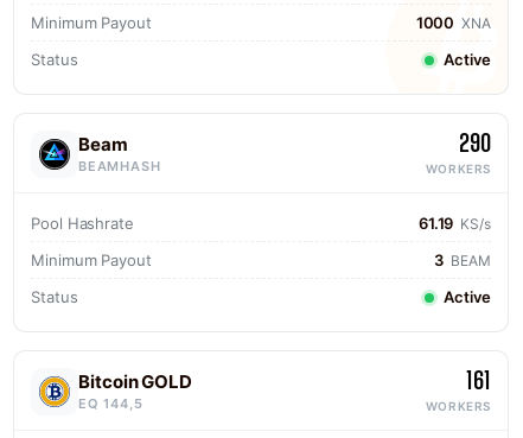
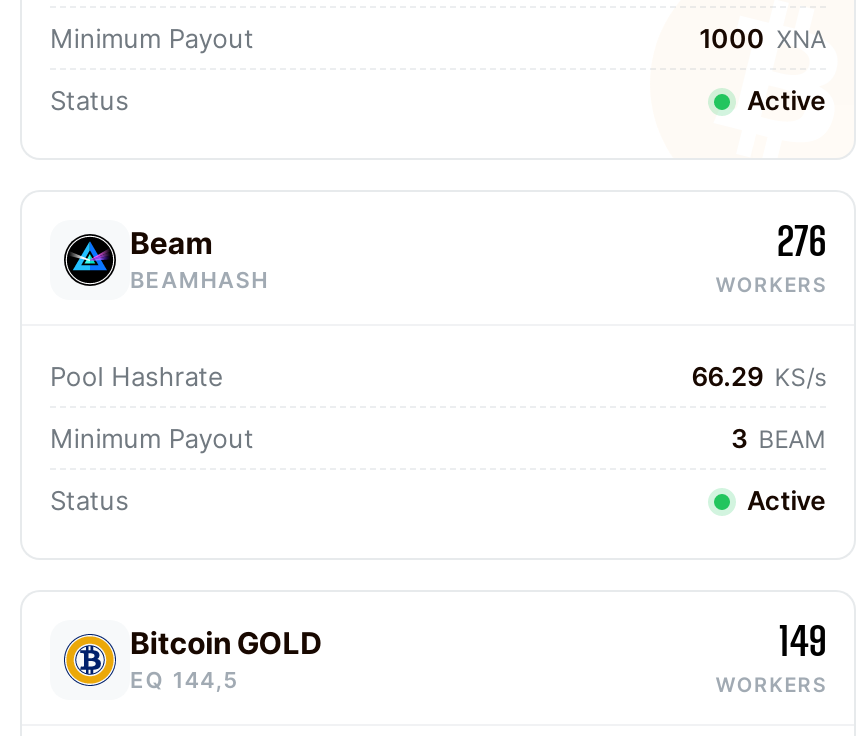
- 290
+ 276

- 61.19 KS/s
+ 66.29 KS/s

- 161
+ 149
